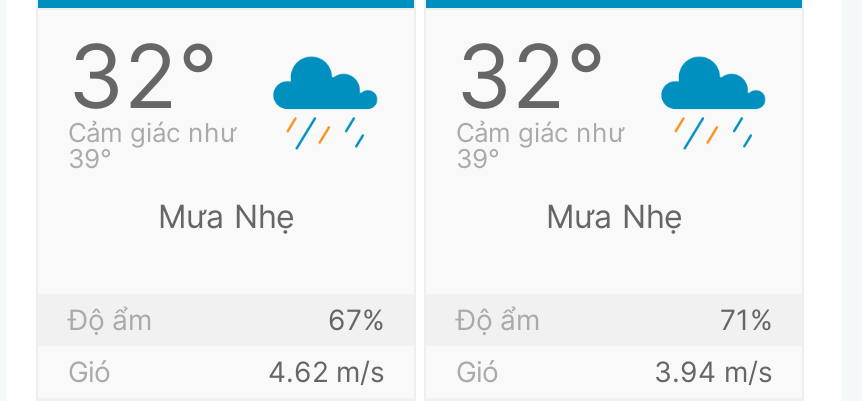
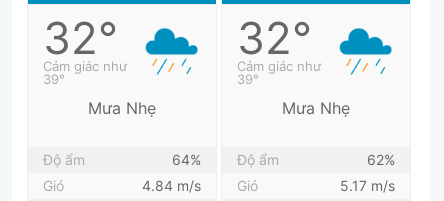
- 67%
+ 64%

- 71%
+ 62%

- 4.62 m/s
+ 4.84 m/s

- 3.94 m/s
+ 5.17 m/s
